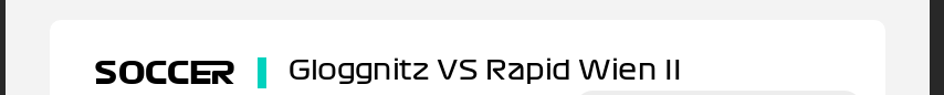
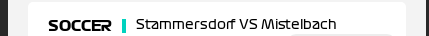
- Gloggnitz VS Rapid Wien II
+ Stammersdorf VS Mistelbach
